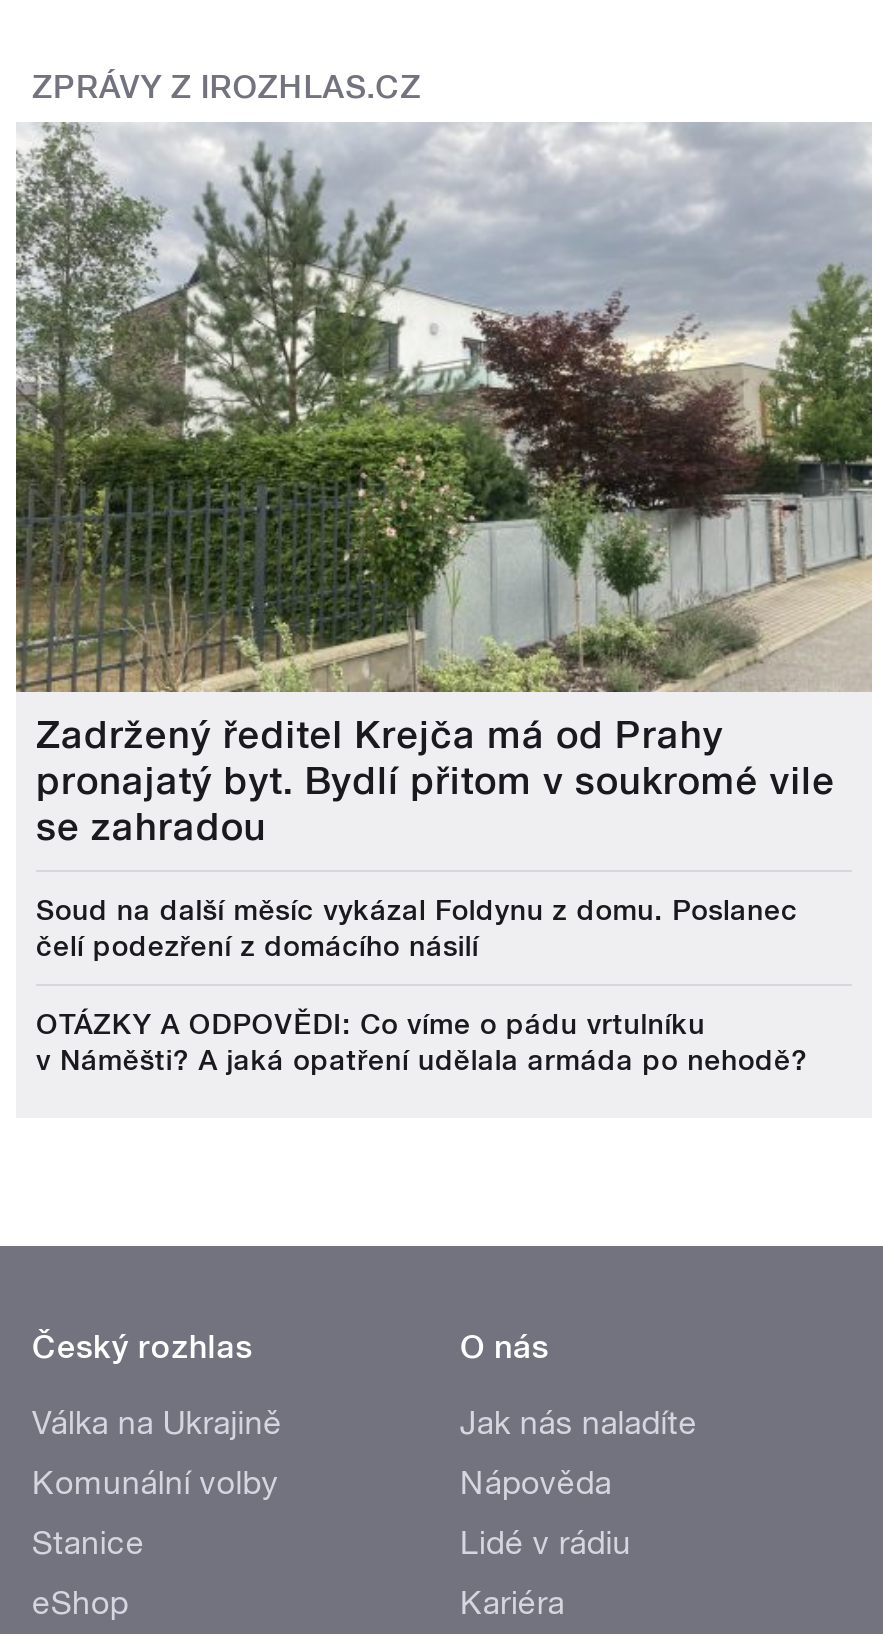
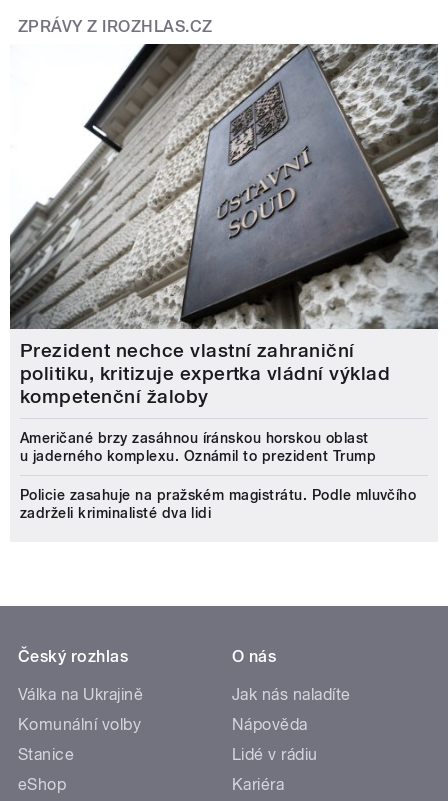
- [image]
- Zadržený ředitel Krejča má od Prahy
- pronajatý byt. Bydlí přitom v soukromé vile
- se zahradou
+ [image]
+ Prezident nechce vlastní zahraniční
+ politiku, kritizuje expertka vládní výklad
+ kompetenční žaloby

- Soud na další měsíc vykázal Foldynu z domu. Poslanec
- čelí podezření z domácího násilí
+ Američané brzy zasáhnou íránskou horskou oblast
+ u jaderného komplexu. Oznámil to prezident Trump

- OTÁZKY A ODPOVĚDI: Co víme o pádu vrtulníku
- v Náměšti? A jaká opatření udělala armáda po nehodě?
+ Policie zasahuje na pražském magistrátu. Podle mluvčího
+ zadrželi kriminalisté dva lidi
